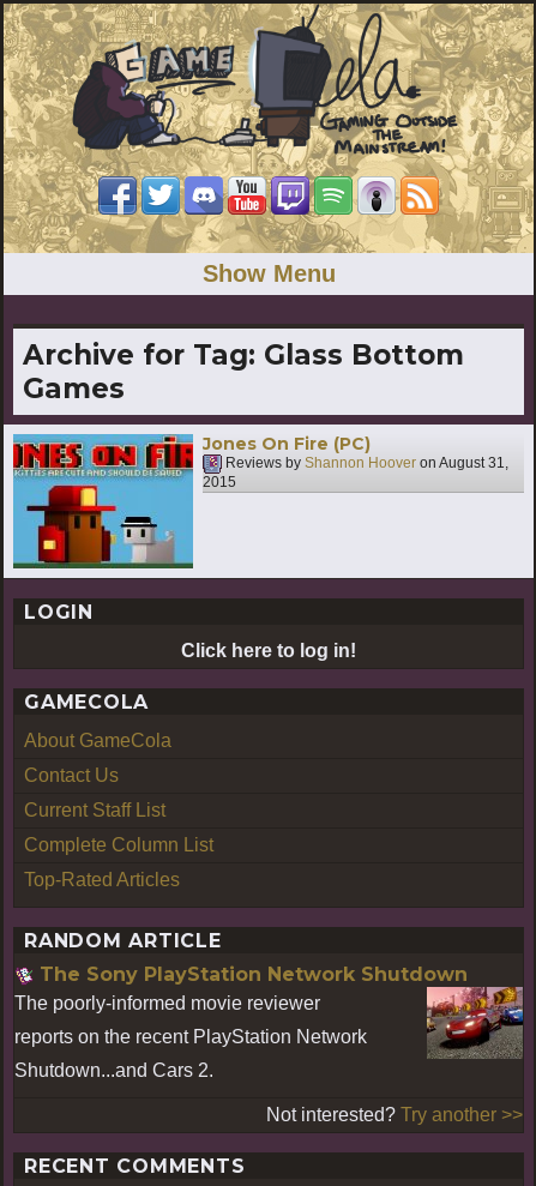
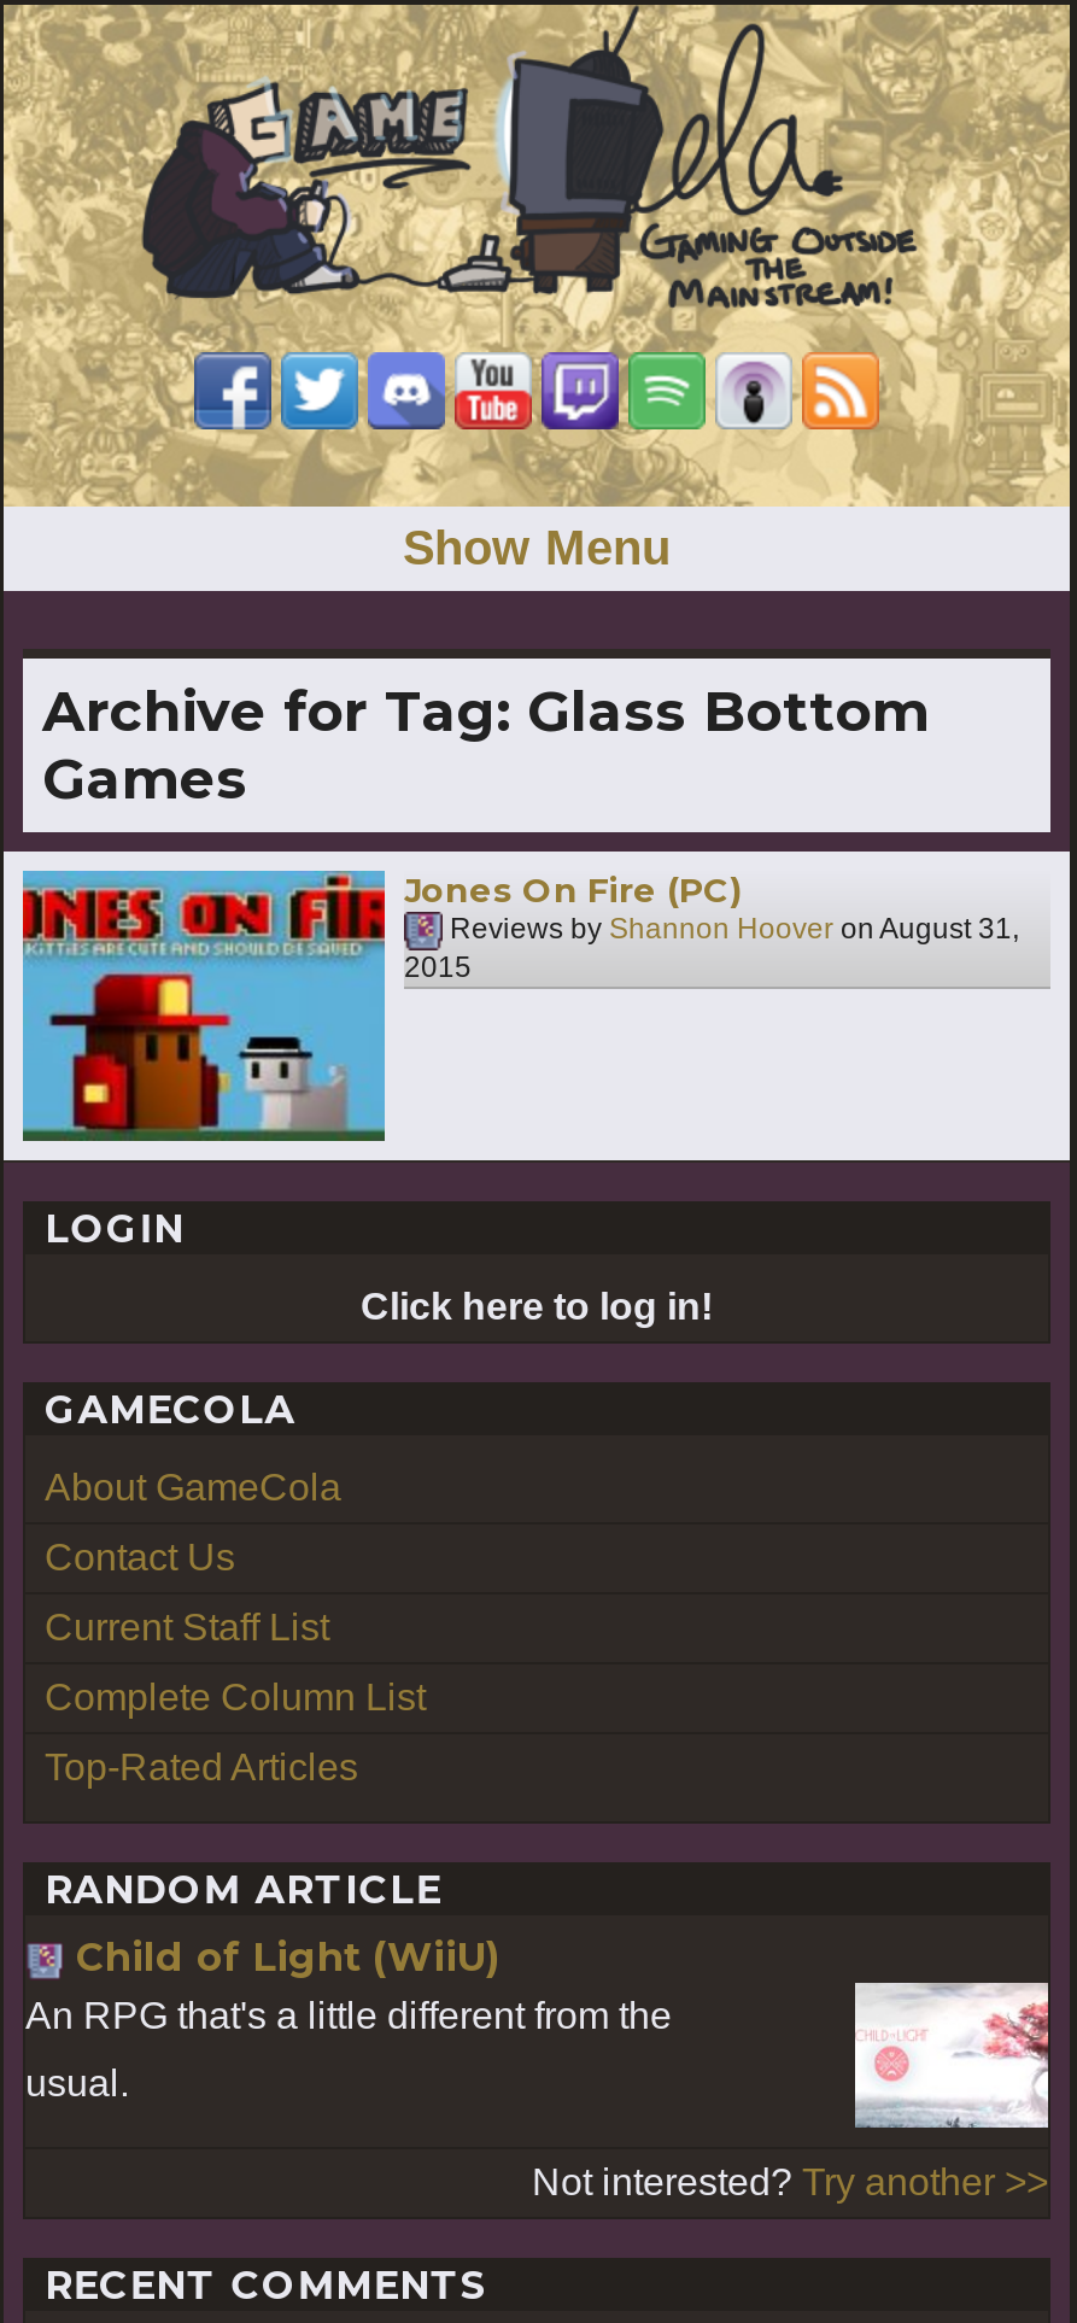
- The Sony PlayStation Network Shutdown
- The poorly-informed movie reviewer
- reports on the recent PlayStation Network
- Shutdown...and Cars 2.
+ Child of Light (WiiU)
+ An RPG that's a little different from the
+ usual.

- [image]
+ [image]
